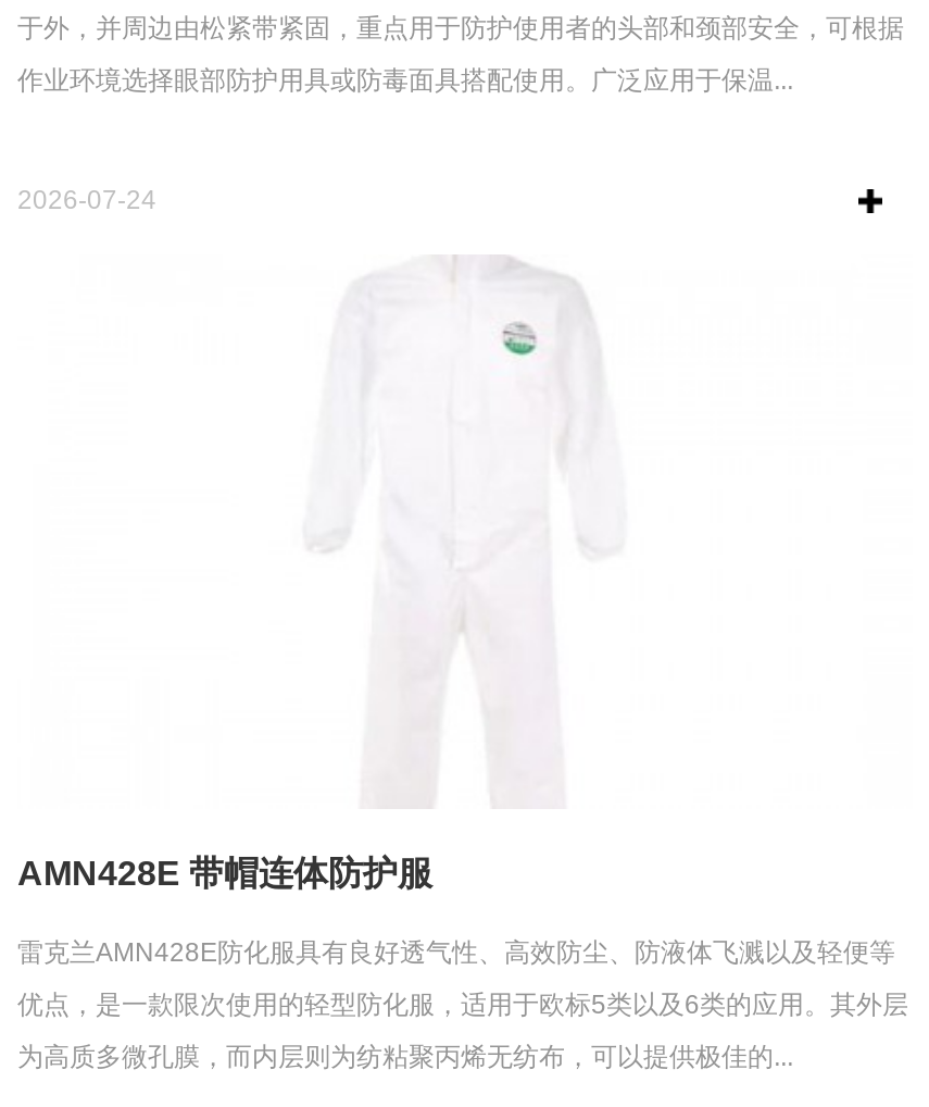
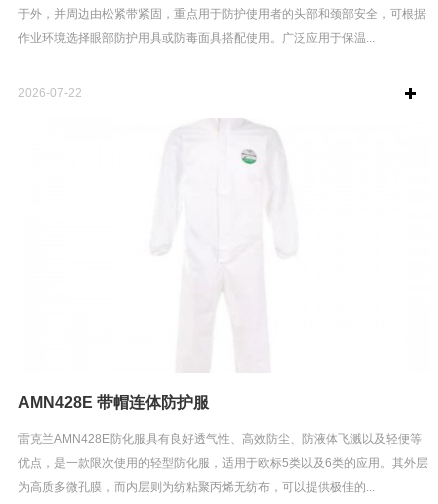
- 2026-07-24
+ 2026-07-22
